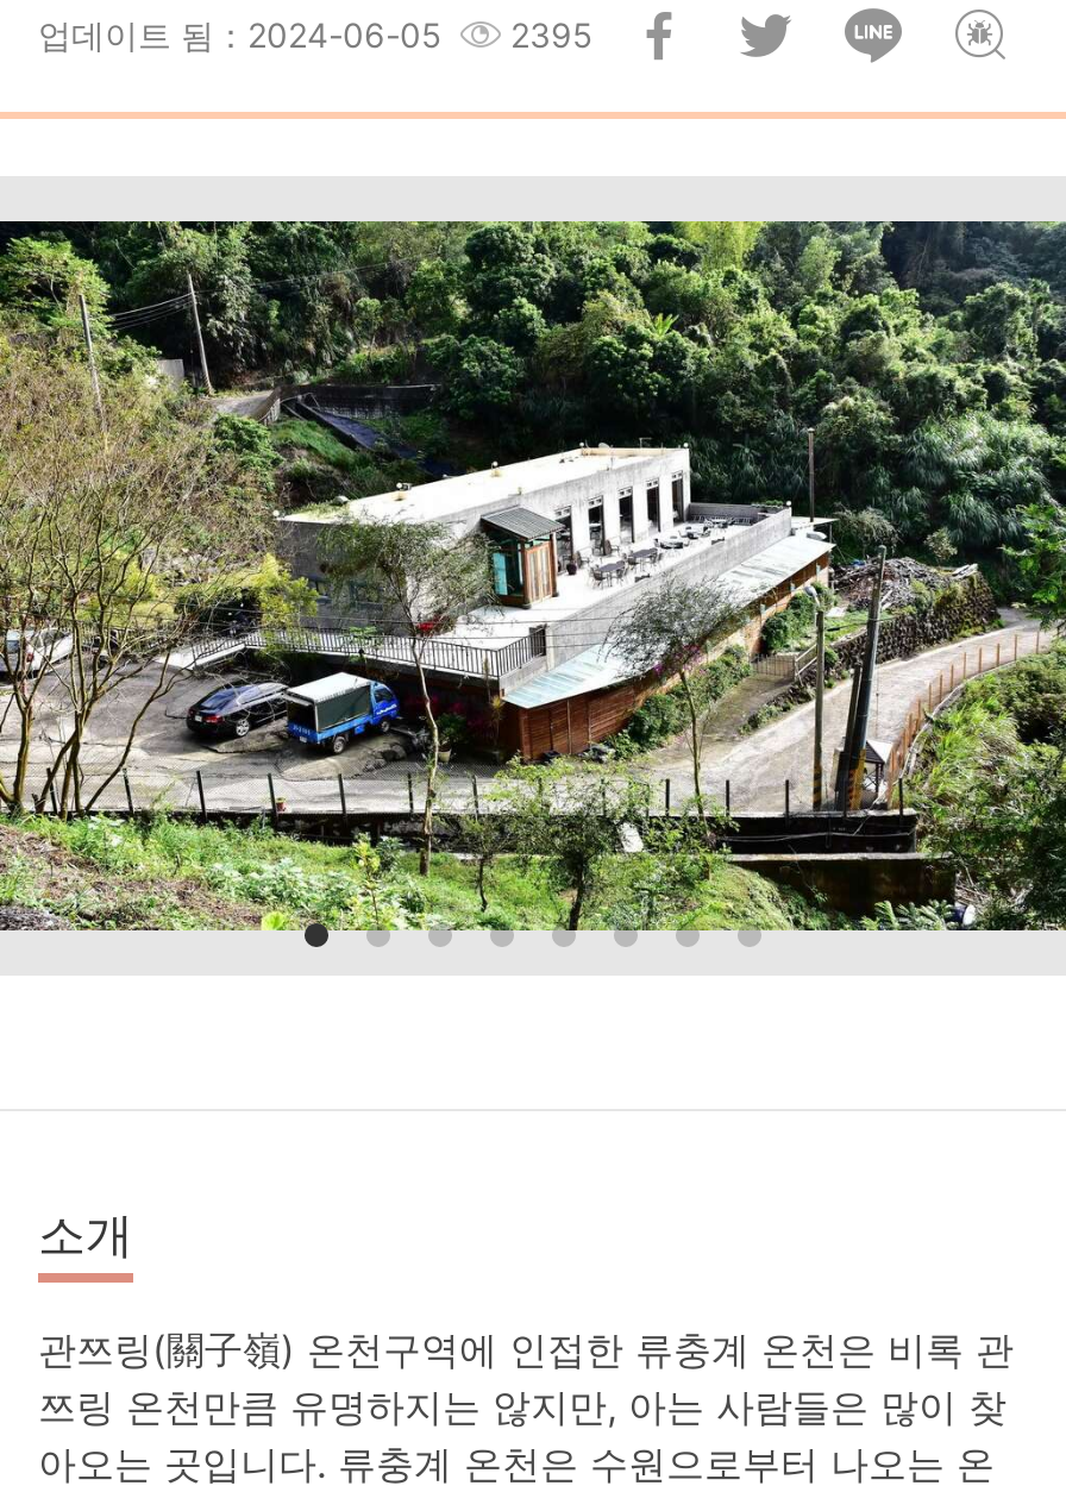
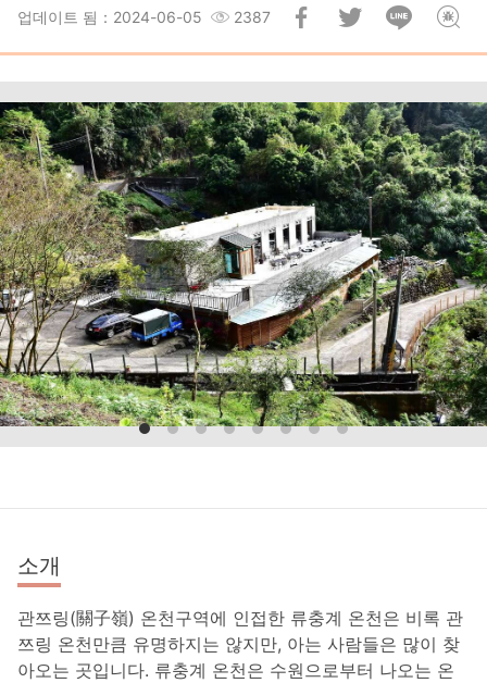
- 업데이트 됨：2024-06-05 2395
+ 업데이트 됨：2024-06-05 2387
